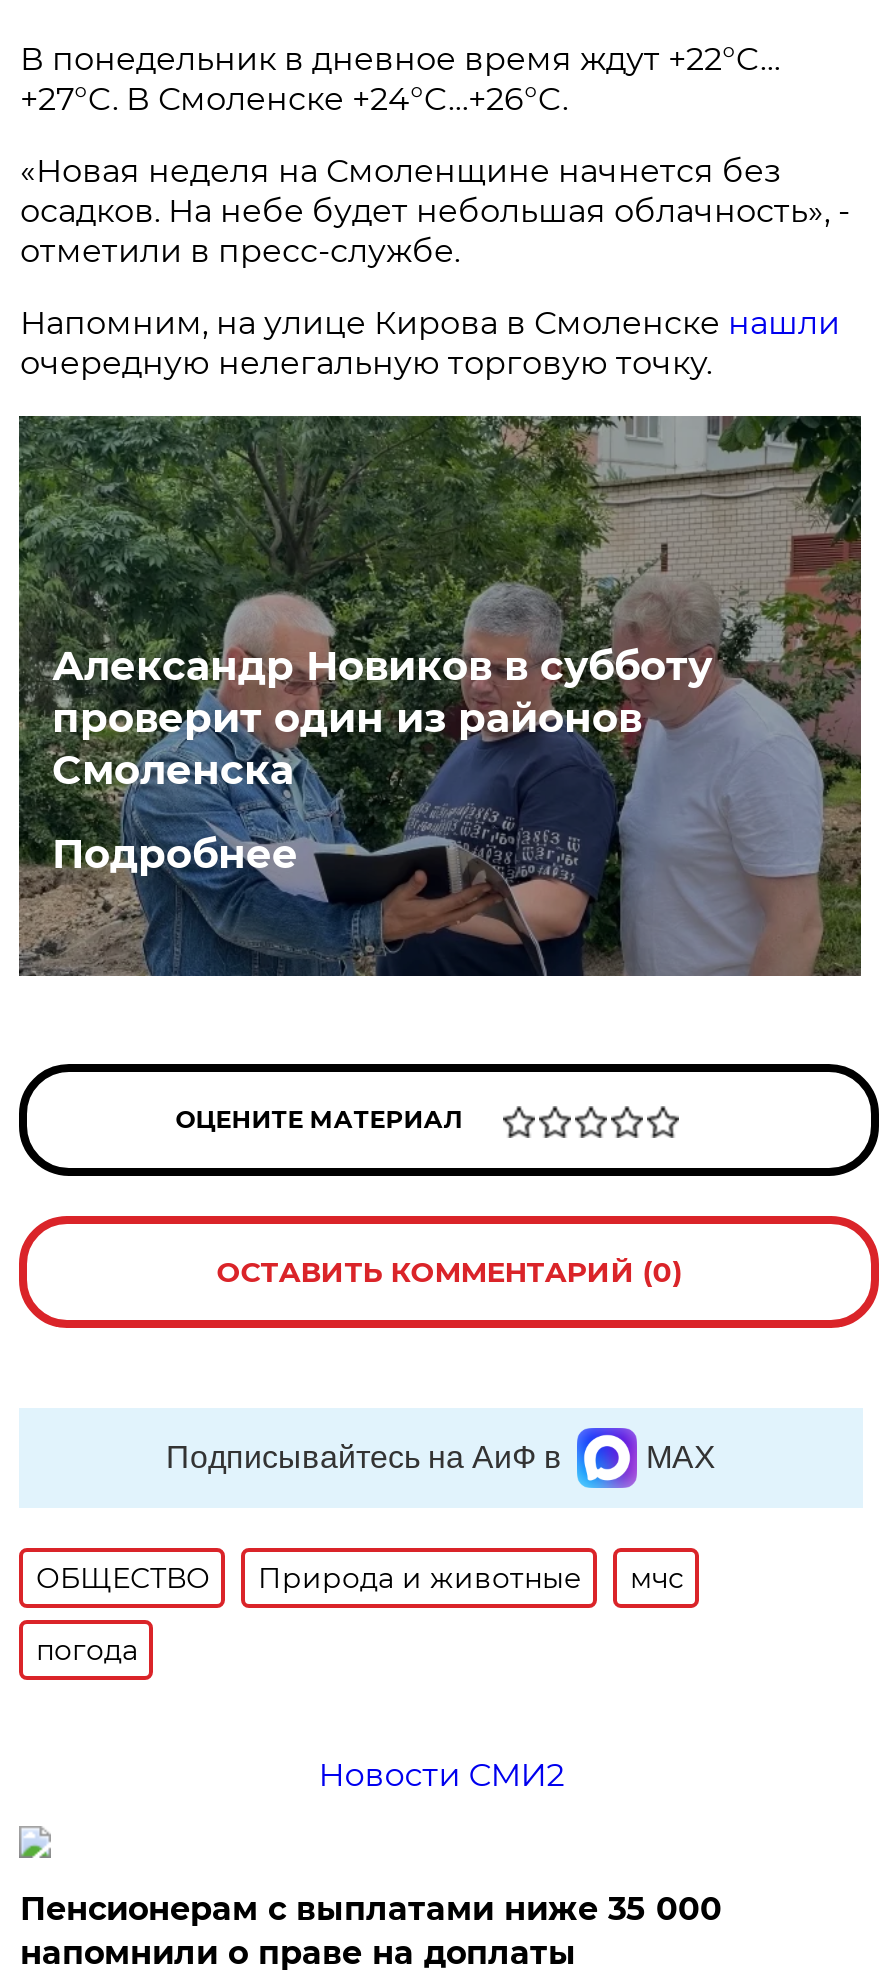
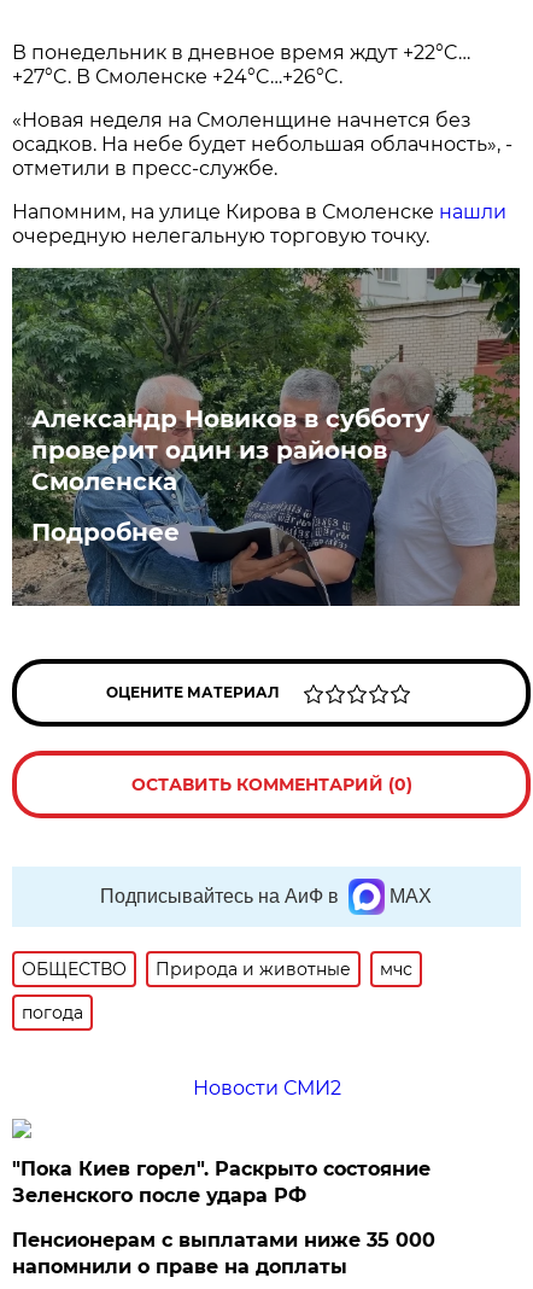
+ "Пока Киев горел". Раскрыто состояние
+ Зеленского после удара РФ
